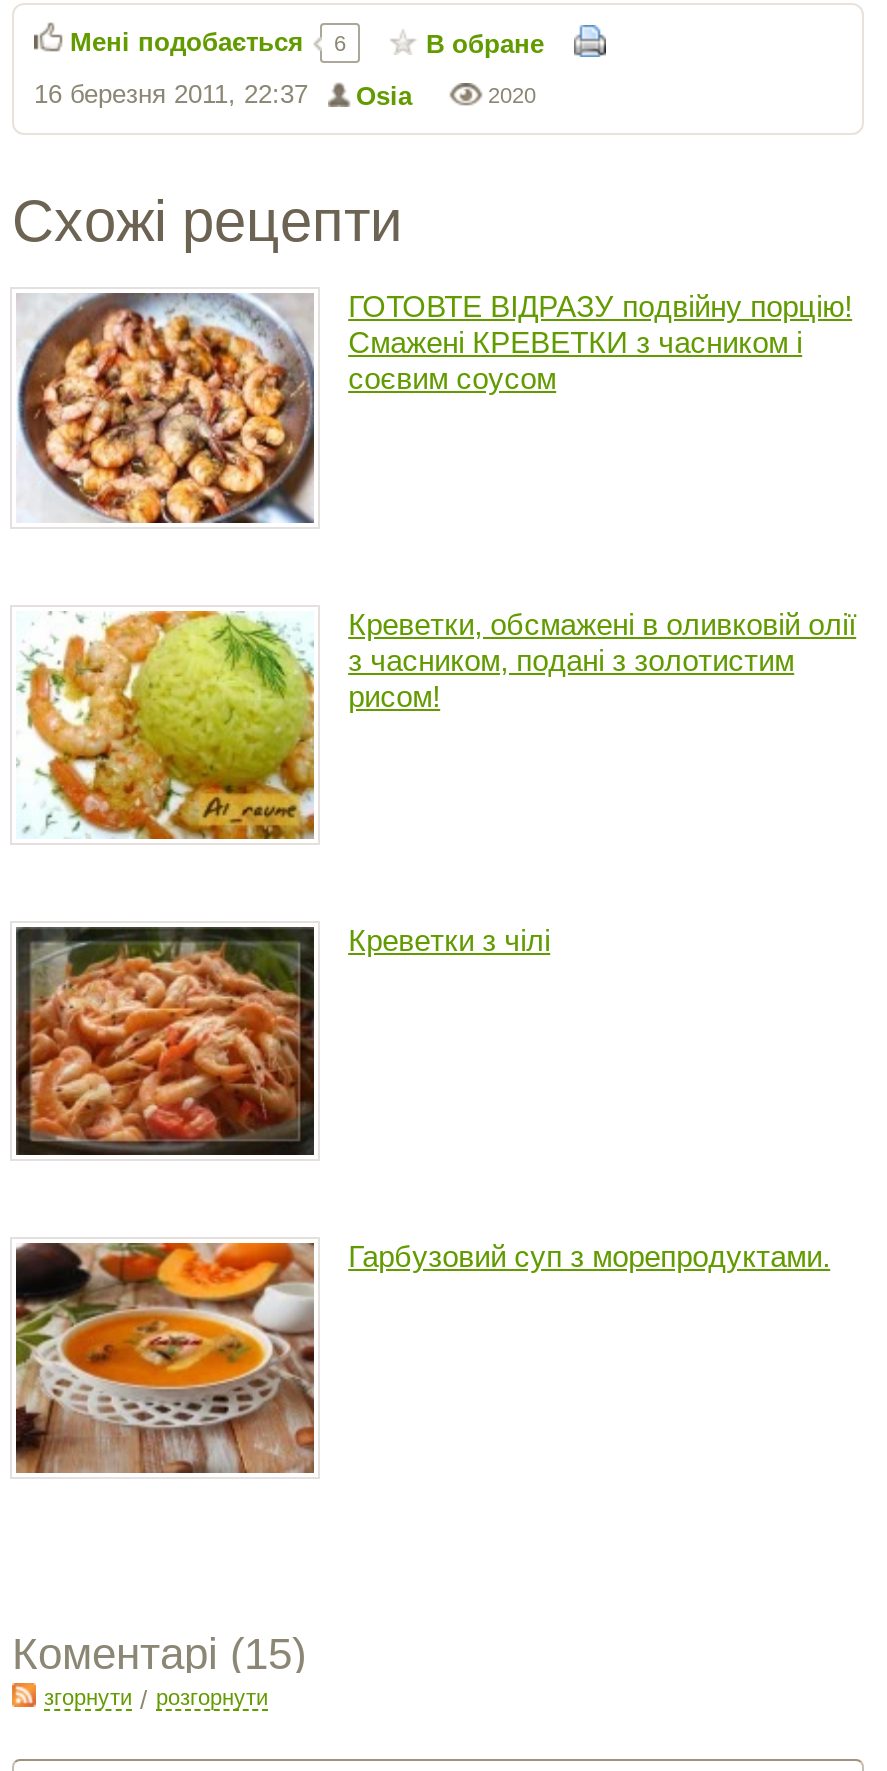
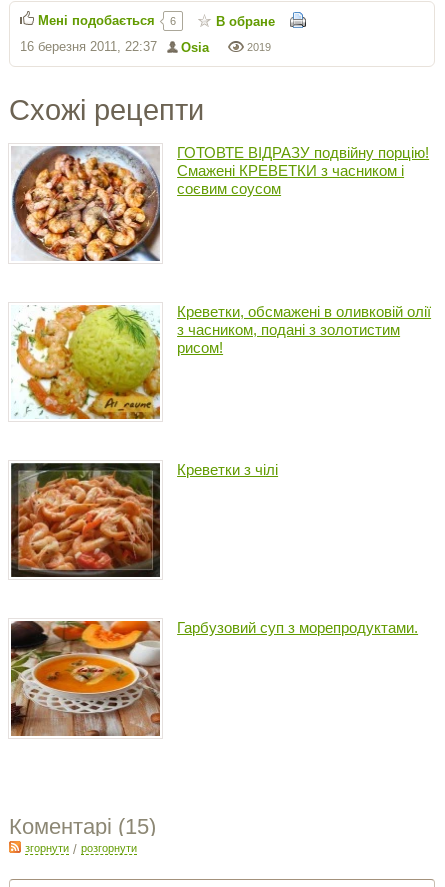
- 2020
+ 2019
